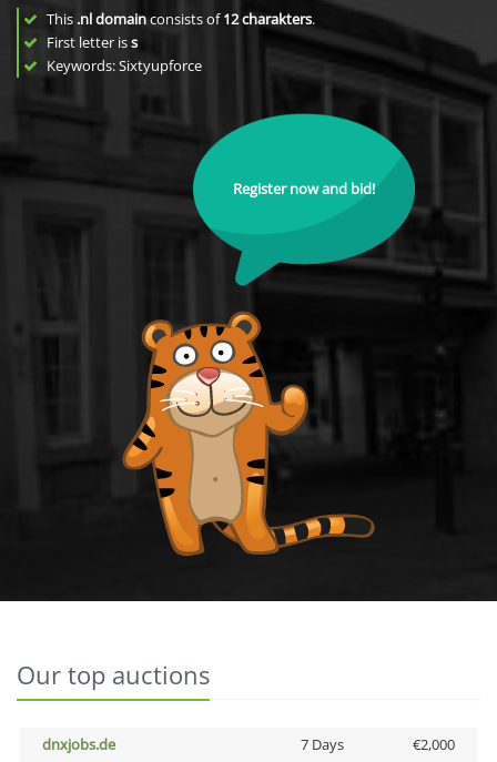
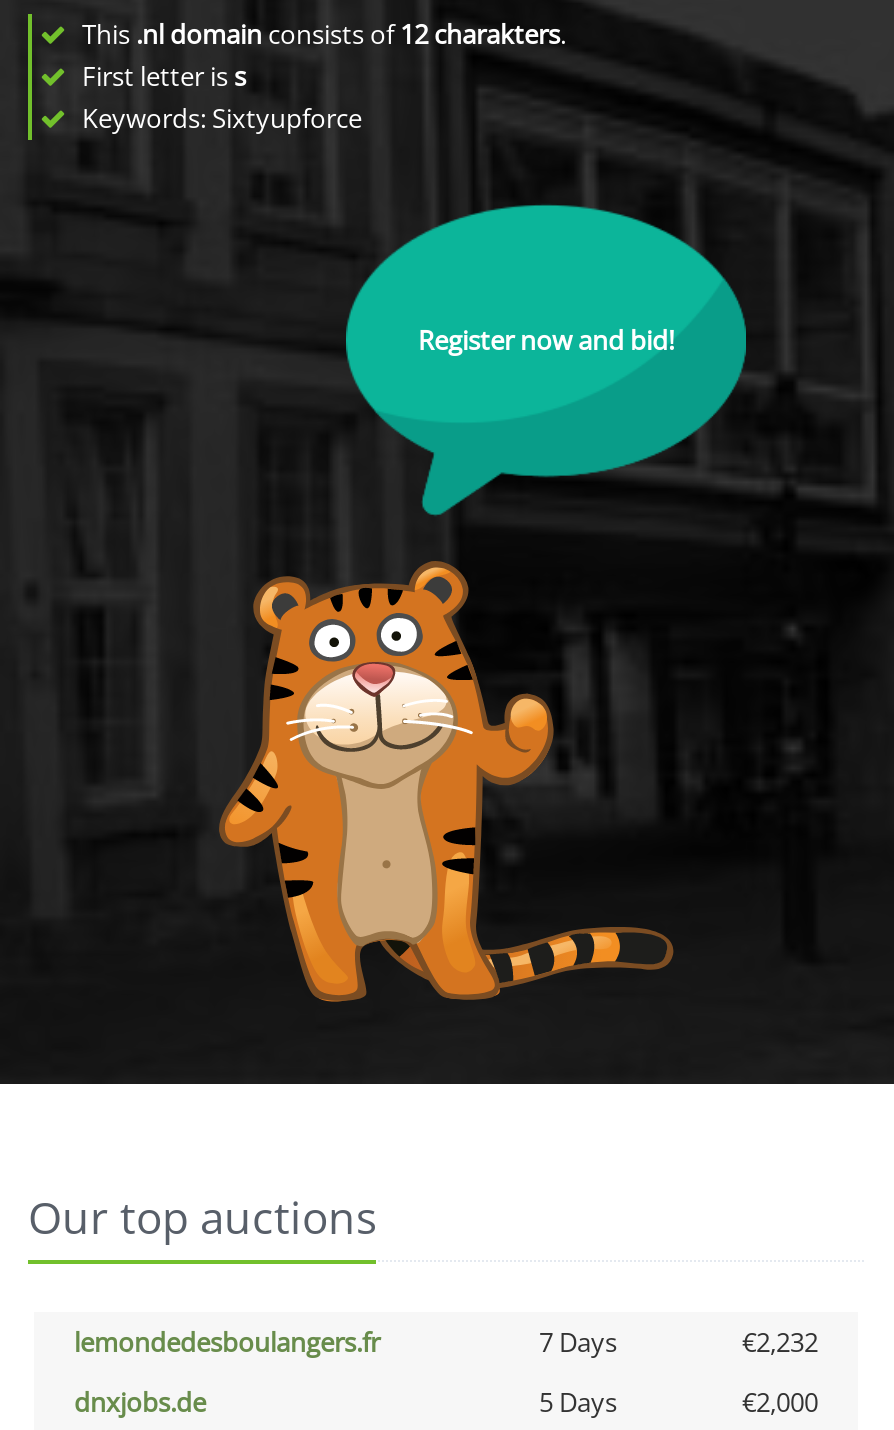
+ lemondedesboulangers.fr
+ 7 Days
+ €2,232

- 7 Days
+ 5 Days
